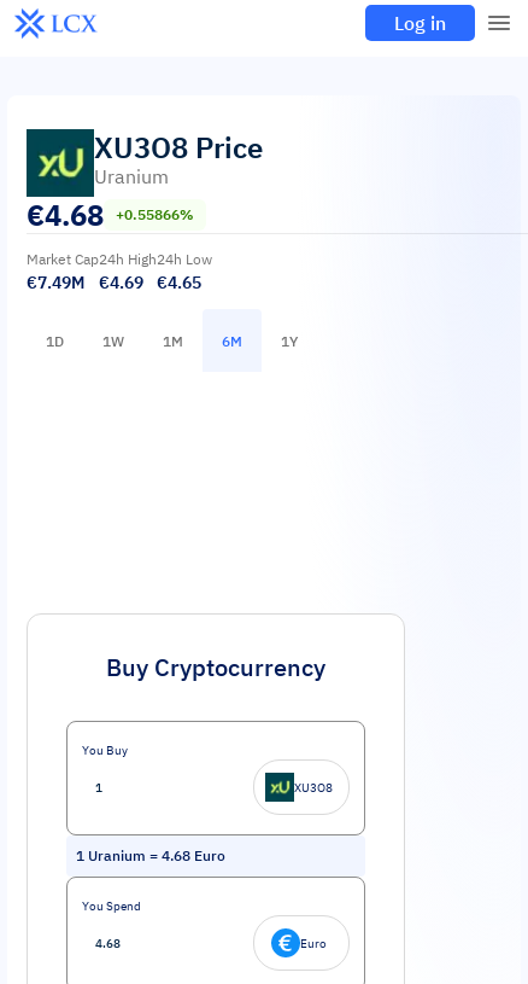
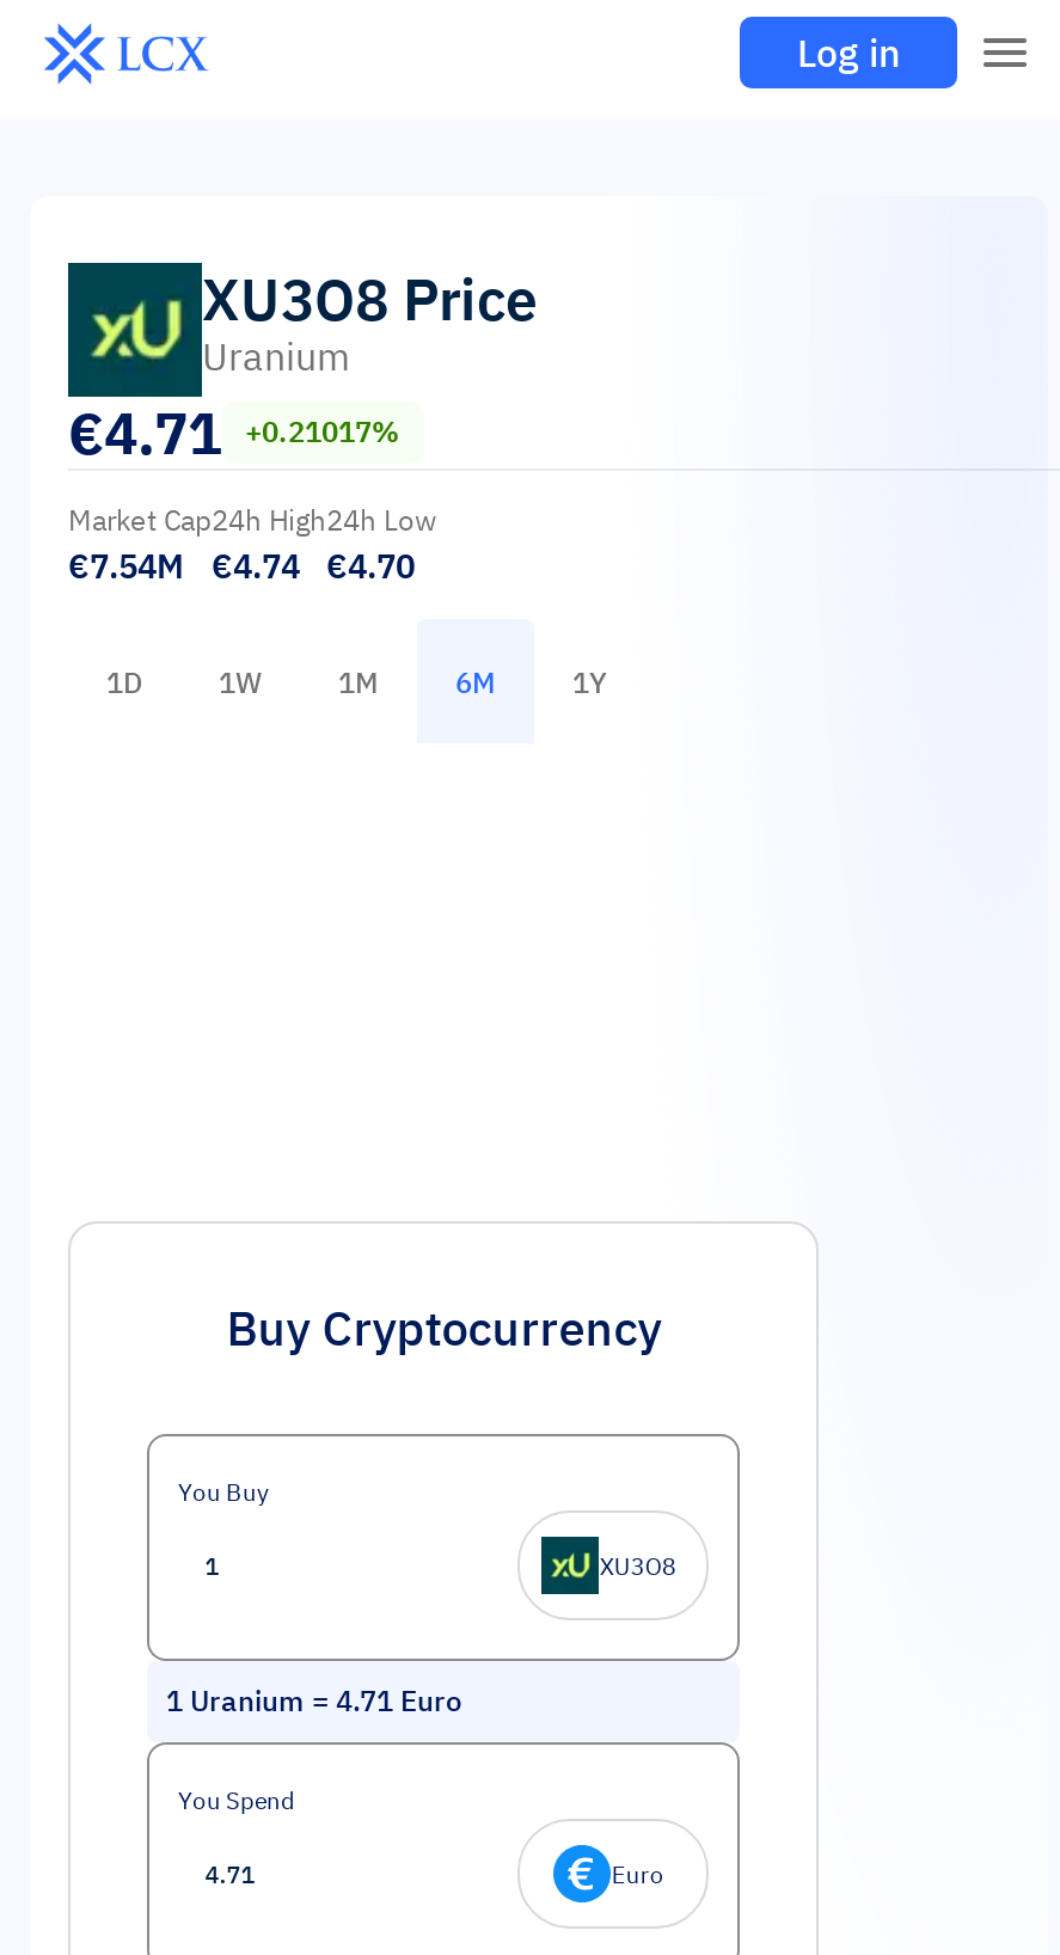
- €4.68
+ €4.71

- +0.55866%
+ +0.21017%

- €7.49M
+ €7.54M

- €4.69
+ €4.74

- €4.65
+ €4.70

- 1 Uranium = 4.68 Euro
+ 1 Uranium = 4.71 Euro
